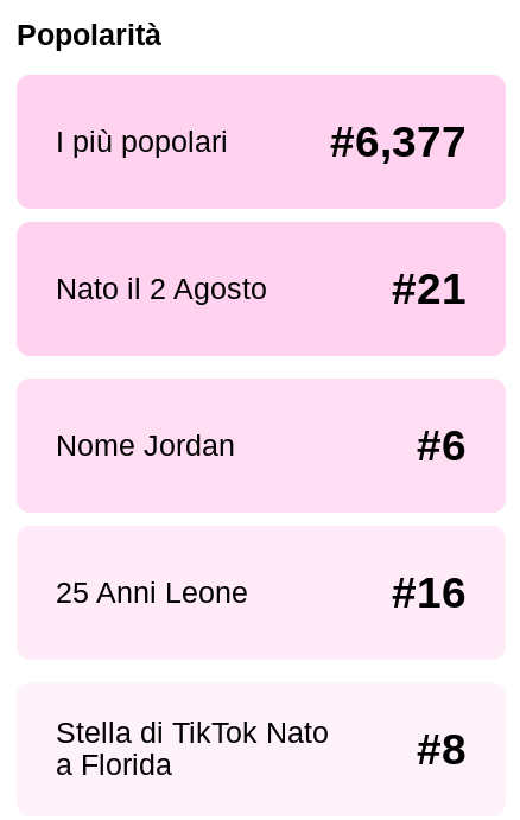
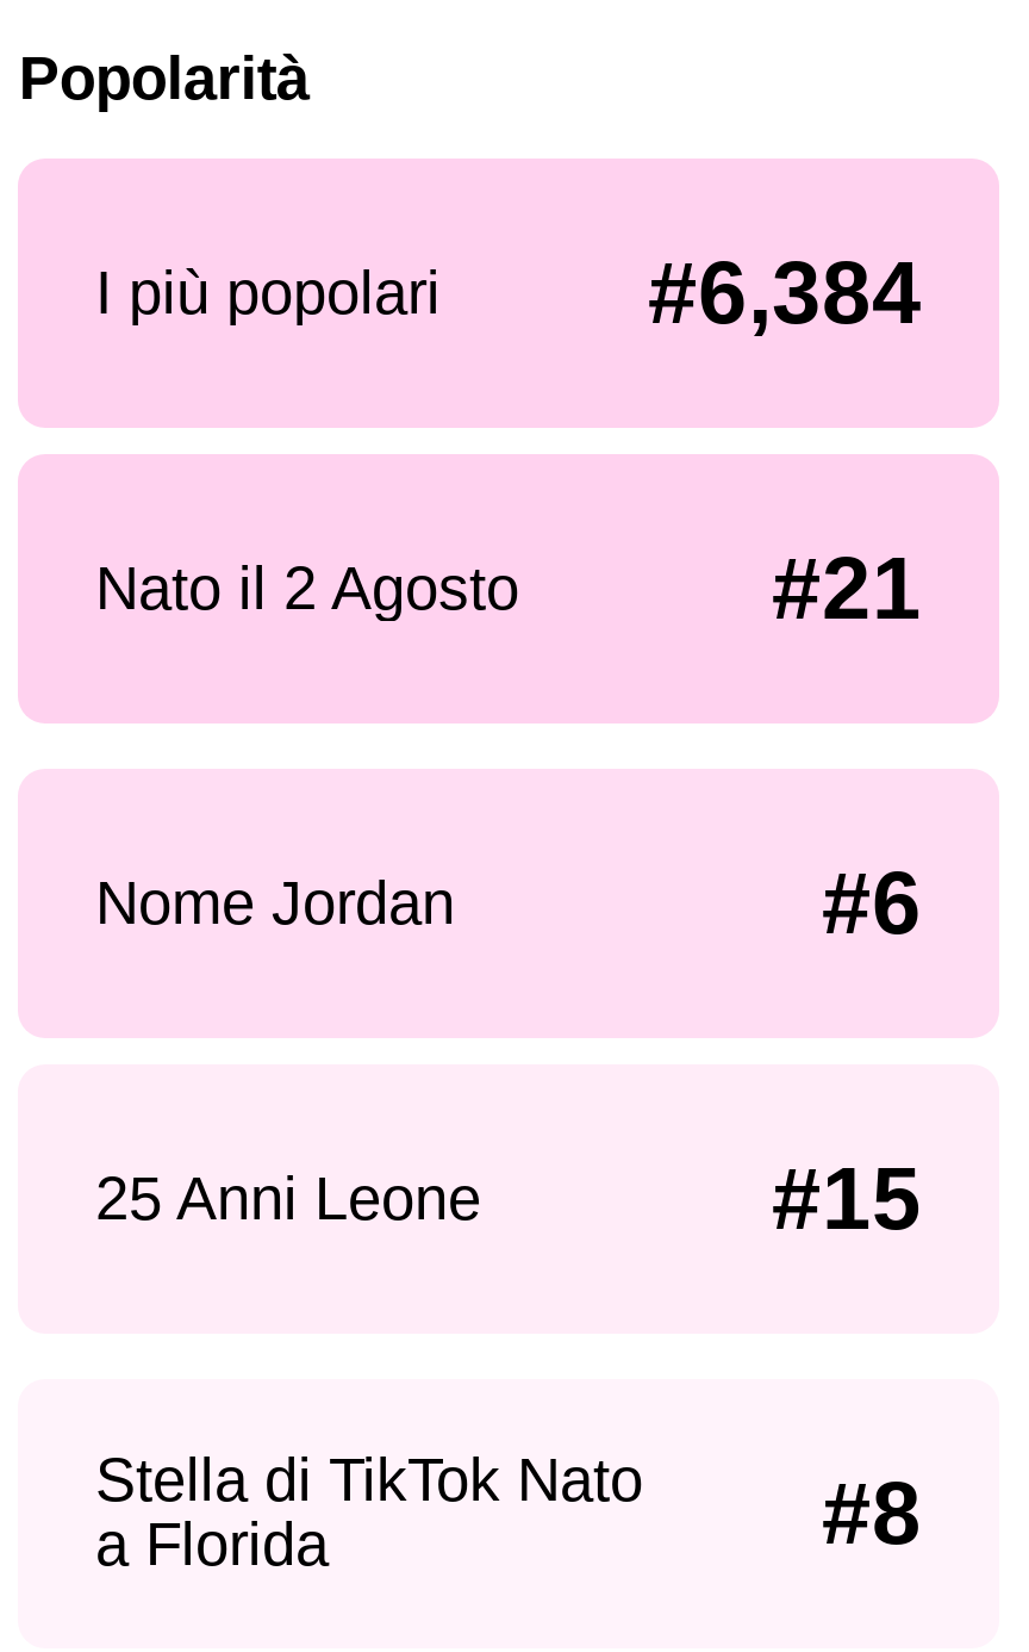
- #6,377
+ #6,384

- #16
+ #15
